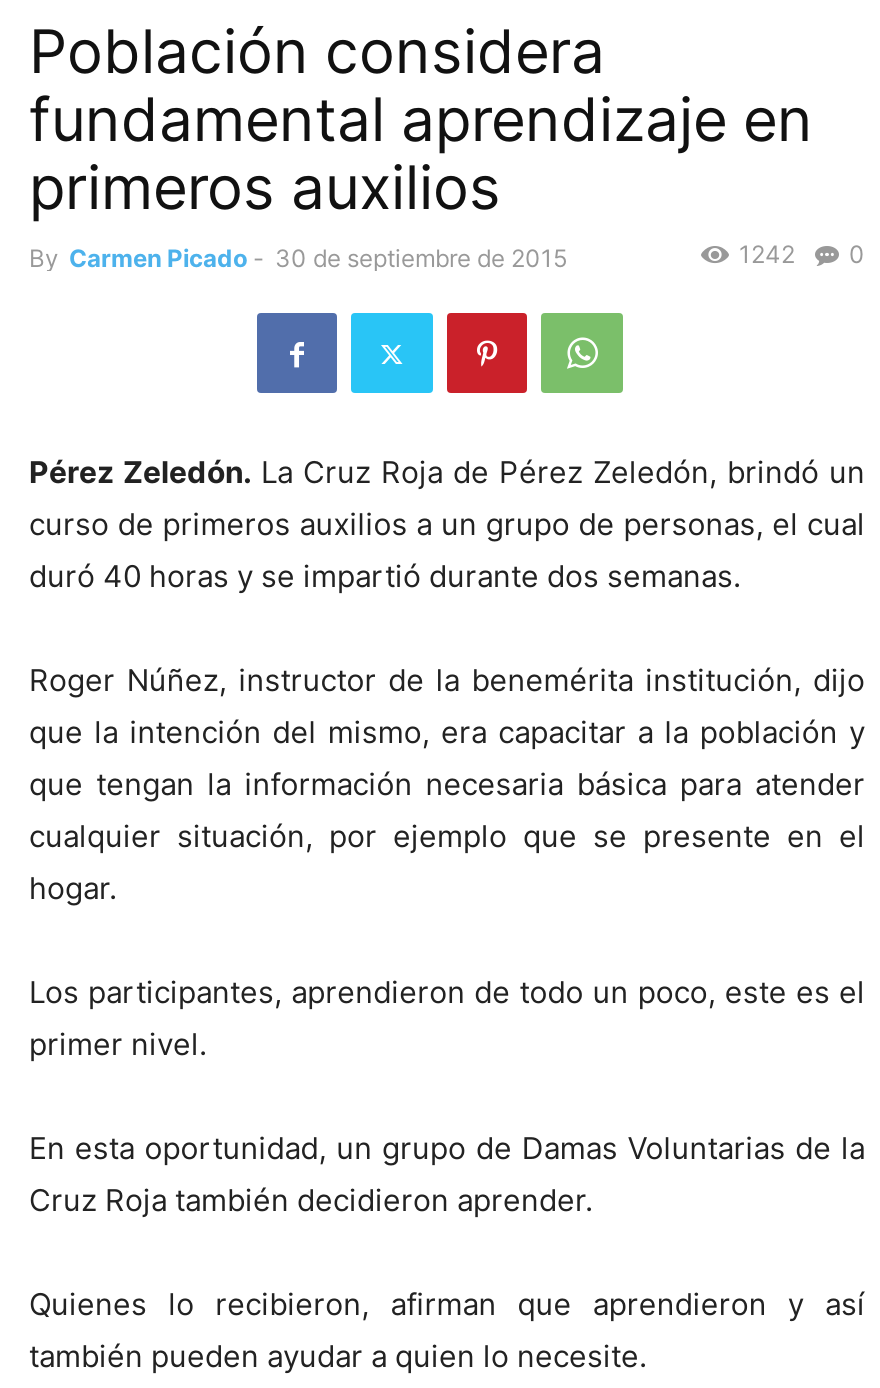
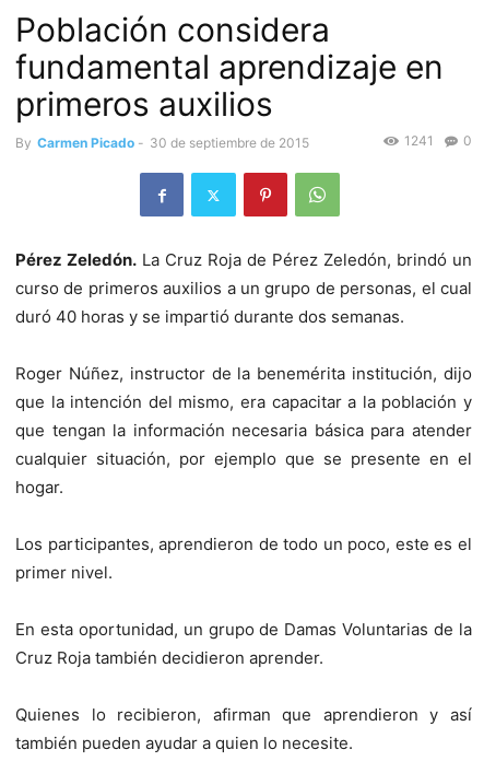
- 1242 0
+ 1241 0
